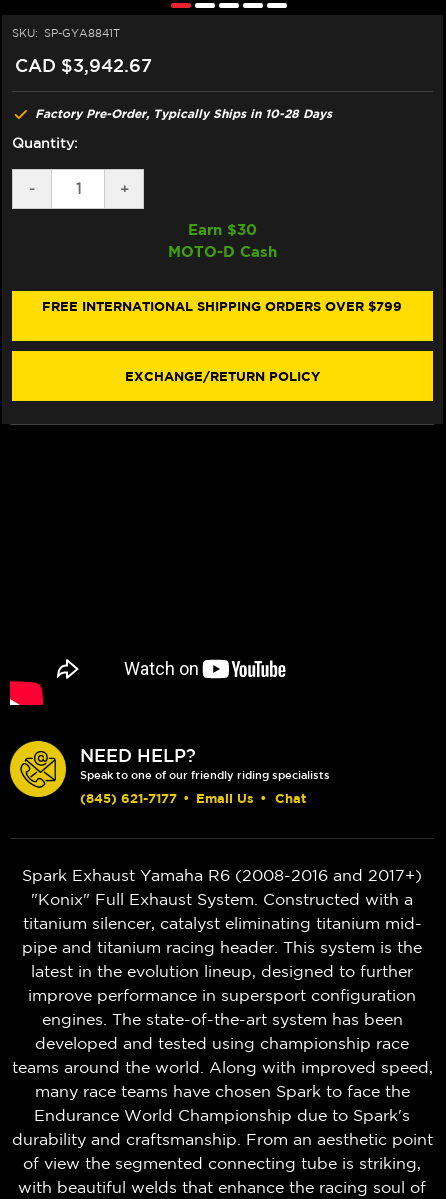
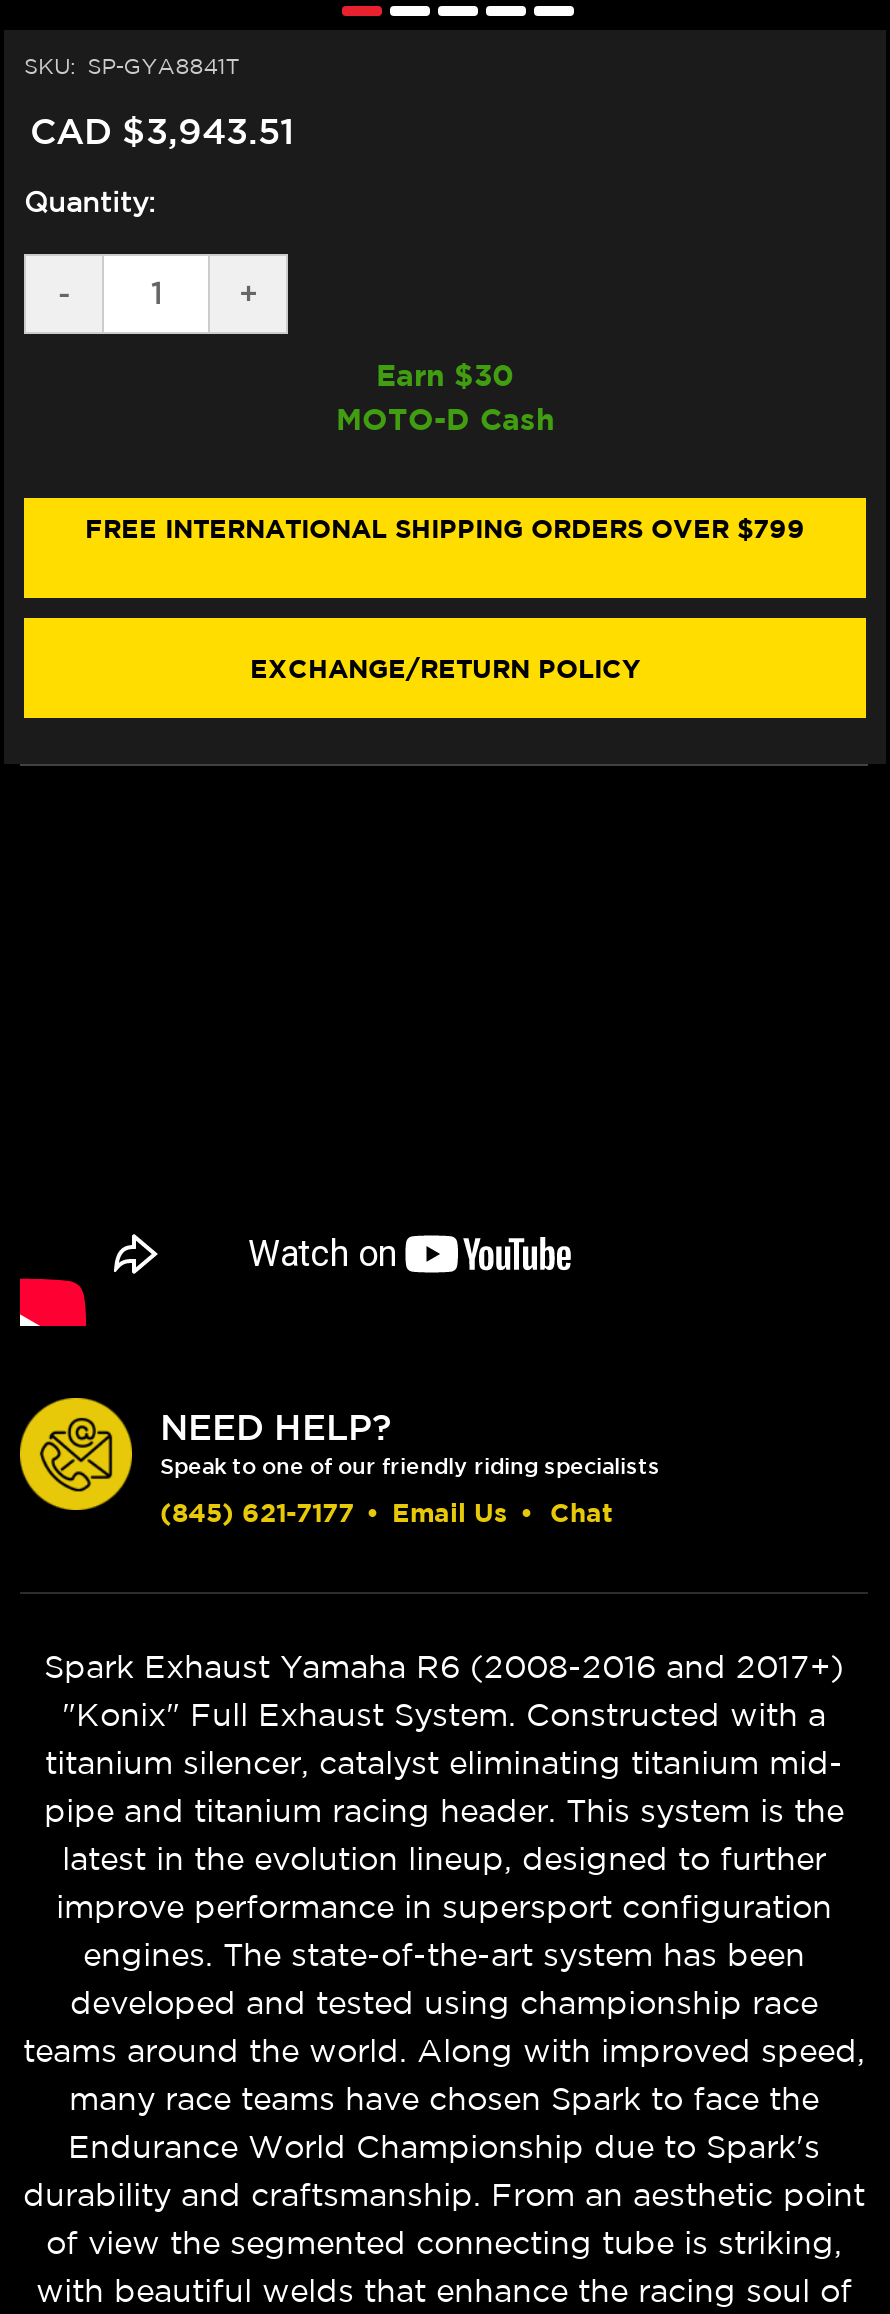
- CAD $3,942.67
- Factory Pre-Order, Typically Ships in 10-28 Days
+ CAD $3,943.51
